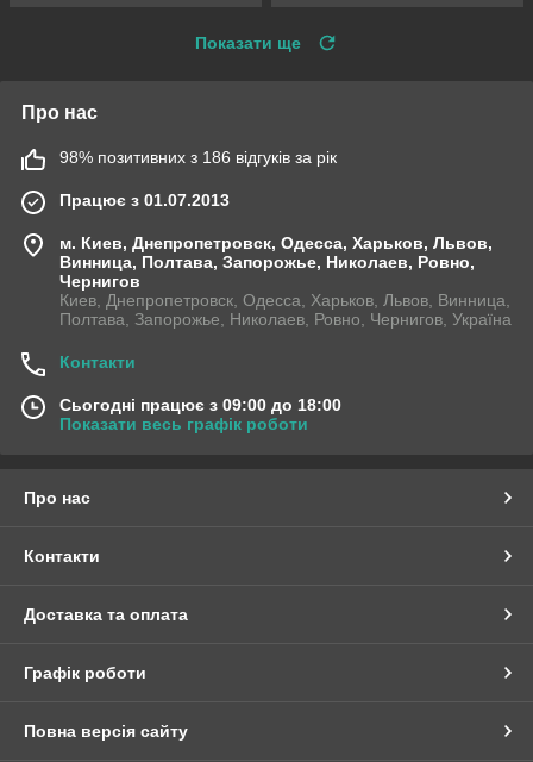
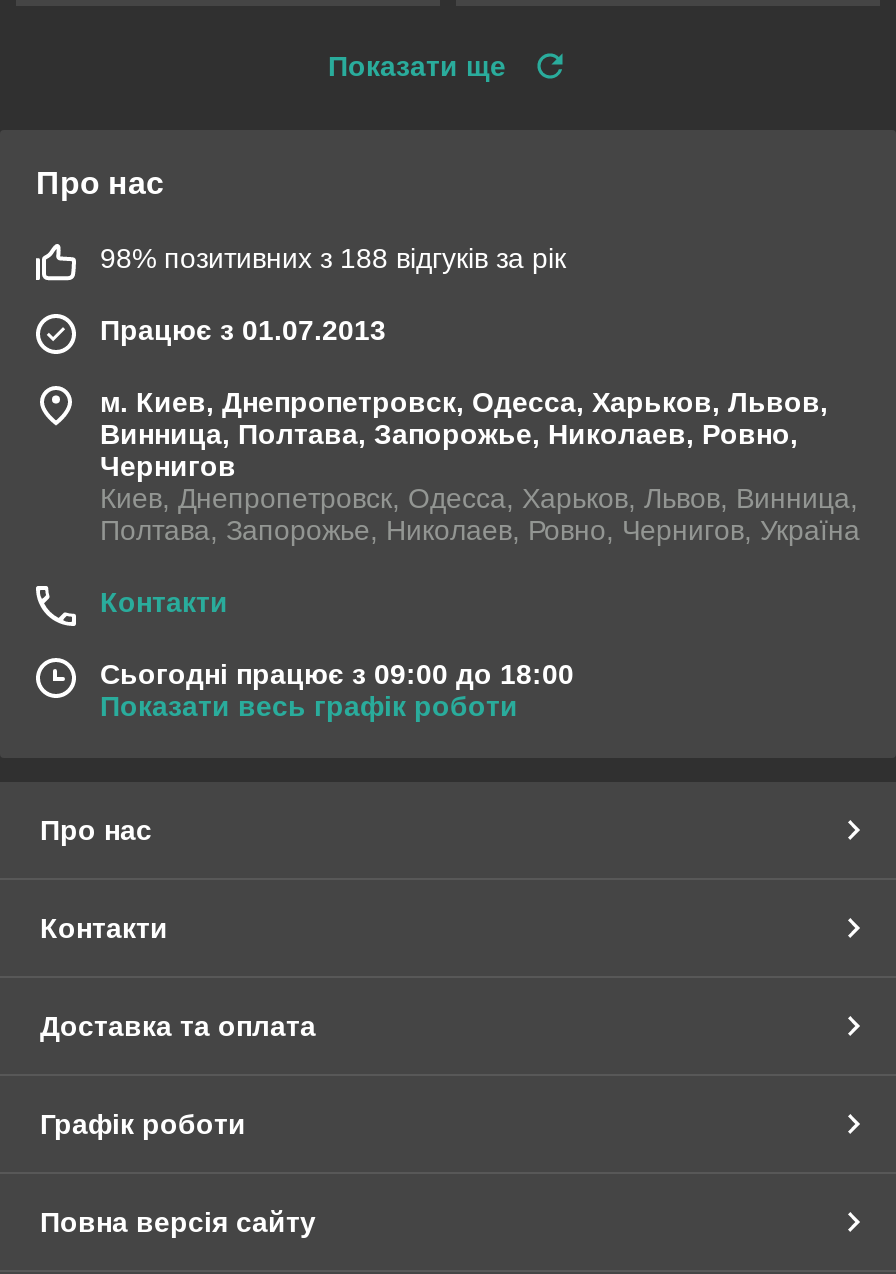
- 98% позитивних з 186 відгуків за рік
+ 98% позитивних з 188 відгуків за рік
